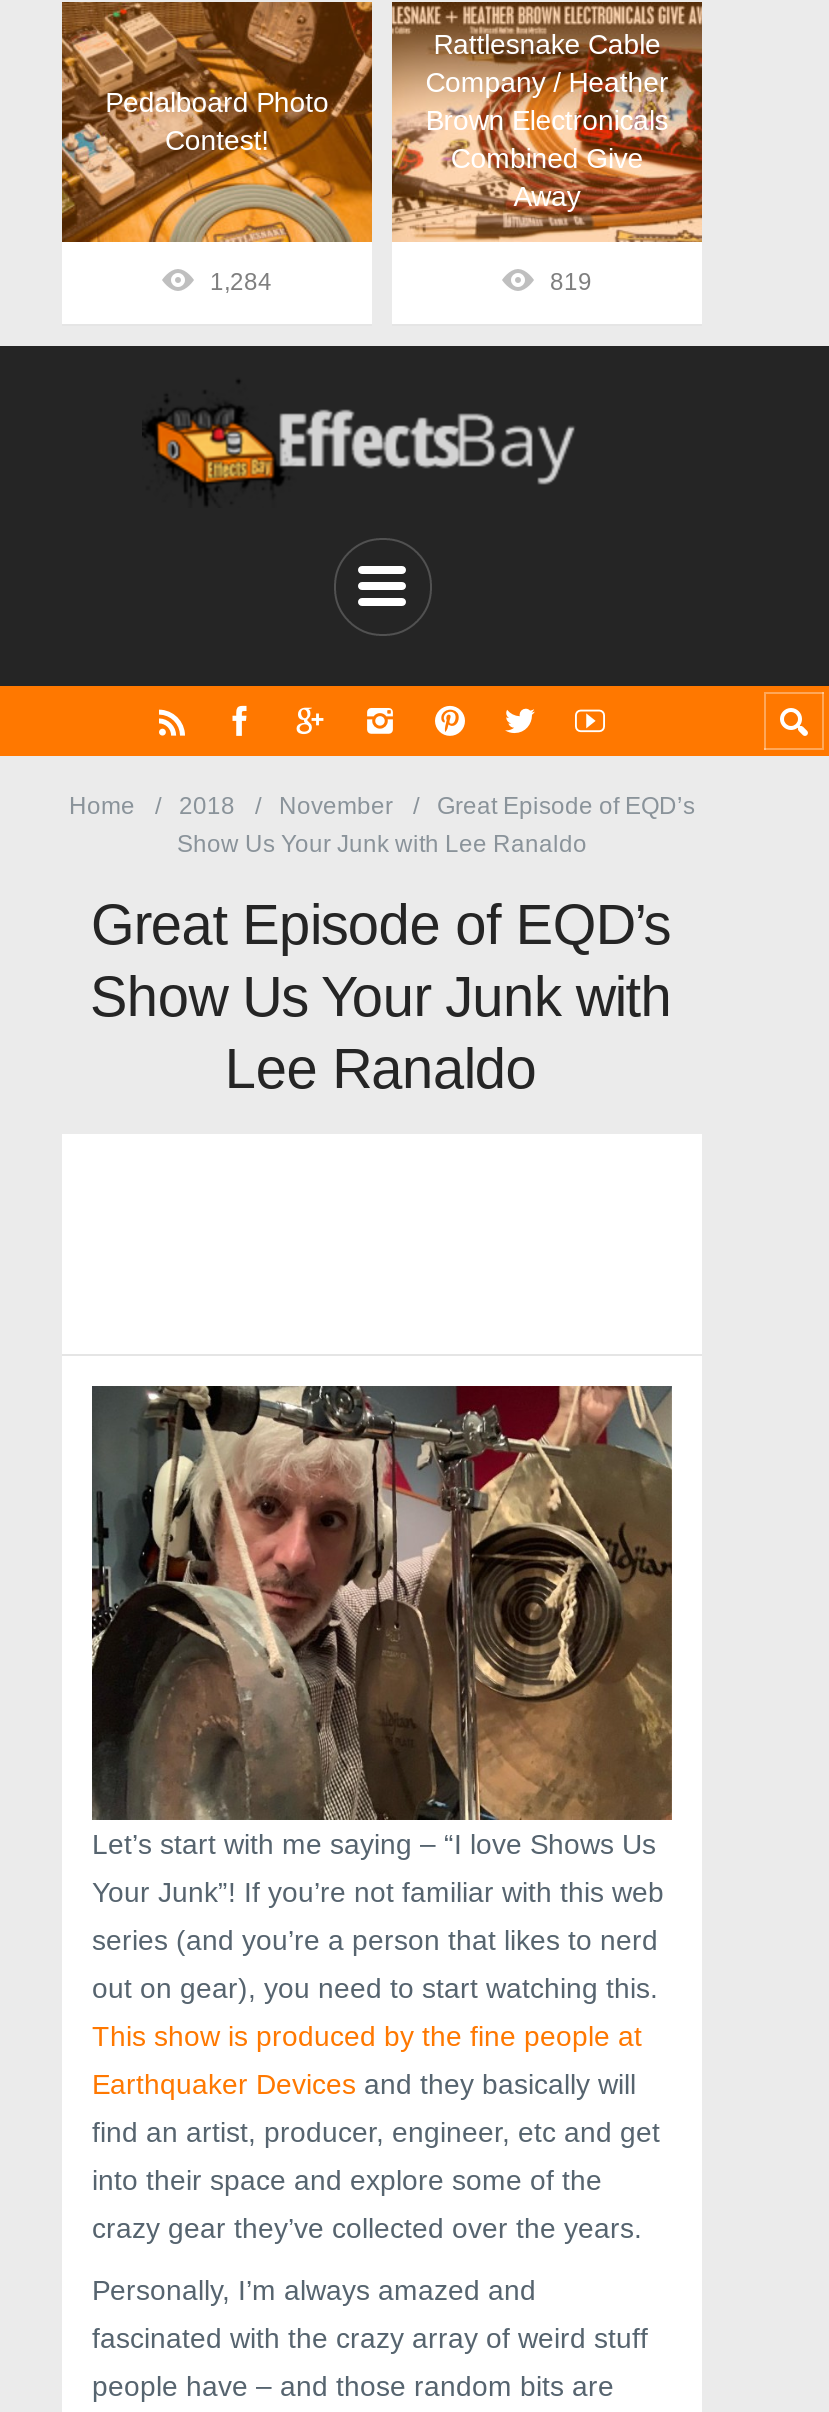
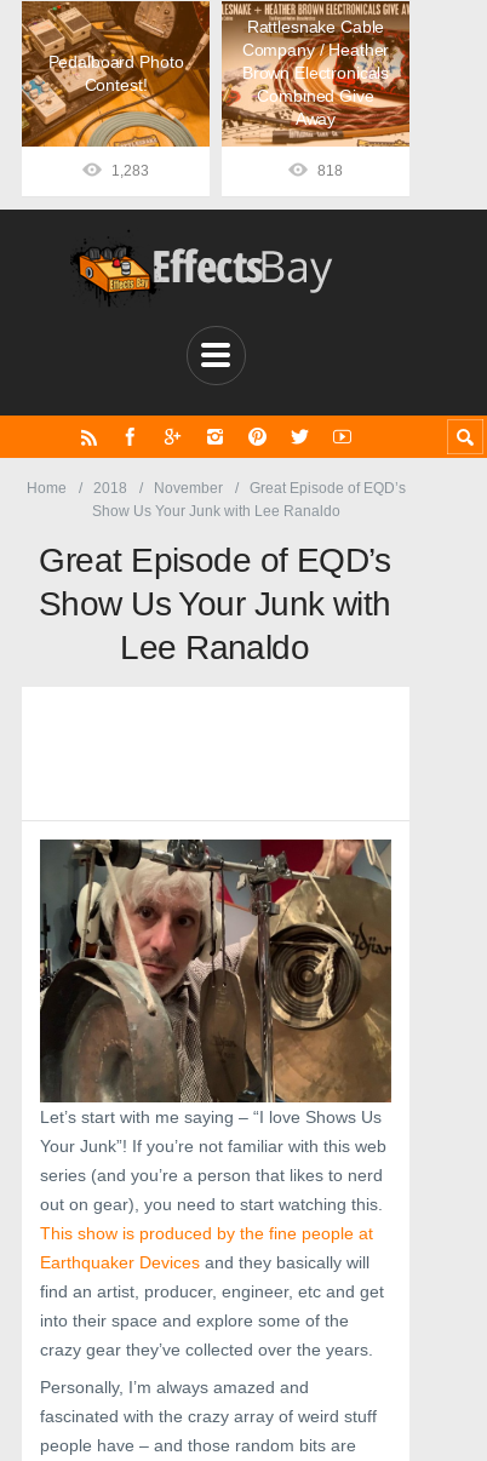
- 1,284
+ 1,283

- 819
+ 818
